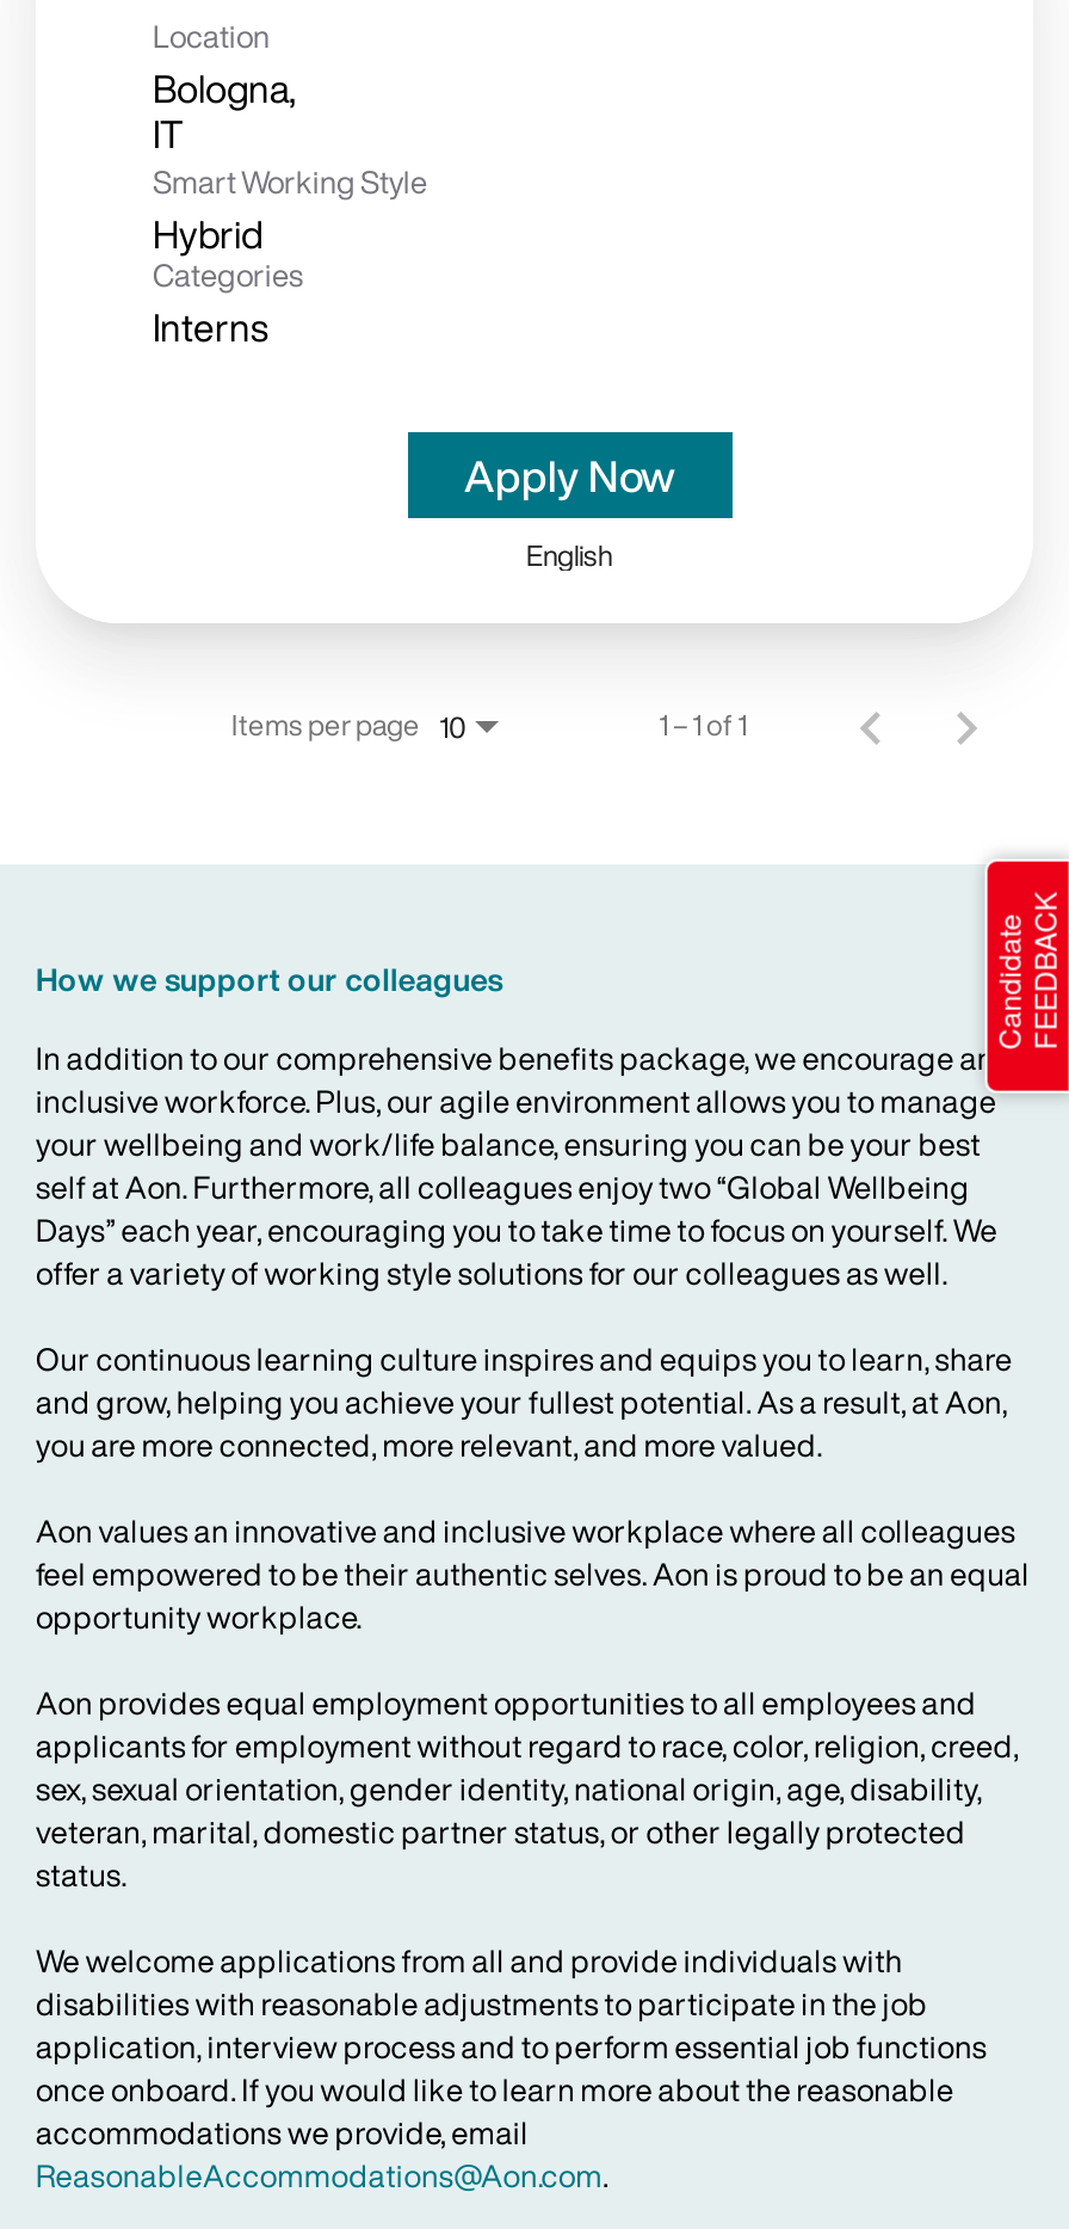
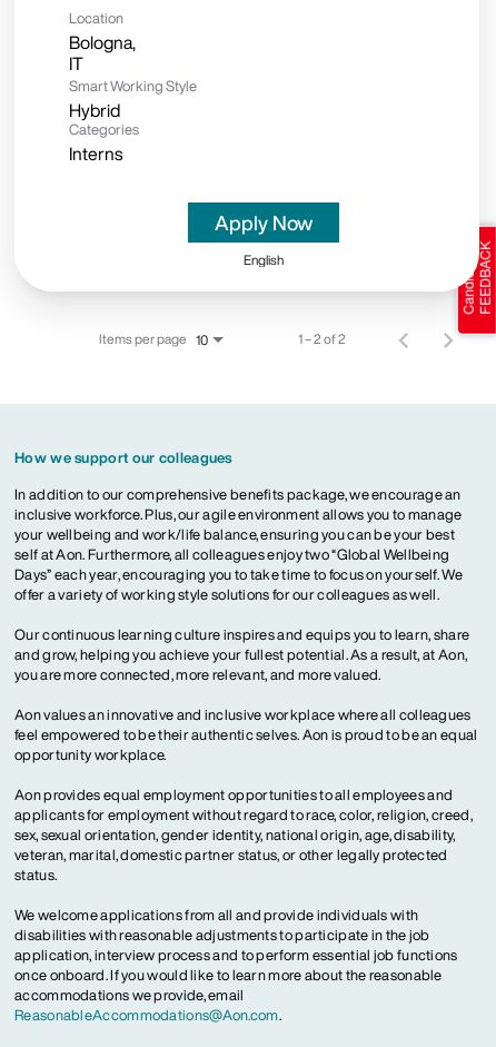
+ [image]

- 1 – 1 of 1
+ 1 – 2 of 2

- [image]
